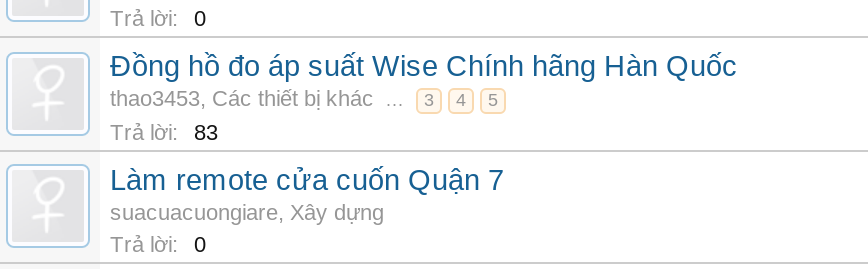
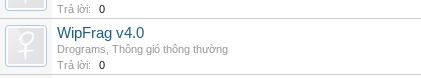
- Đồng hồ đo áp suất Wise Chính hãng Hàn Quốc
- thao3453, Các thiết bị khác ...
- 3
- 4
- 5
- Trả lời:
- 83
- Làm remote cửa cuốn Quận 7
- suacuacuongiare, Xây dựng
+ WipFrag v4.0
+ Drograms, Thông gió thông thường
